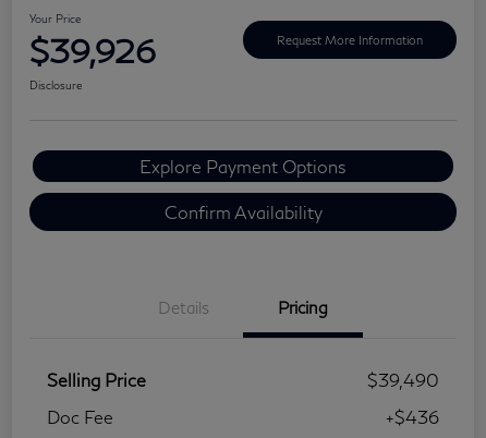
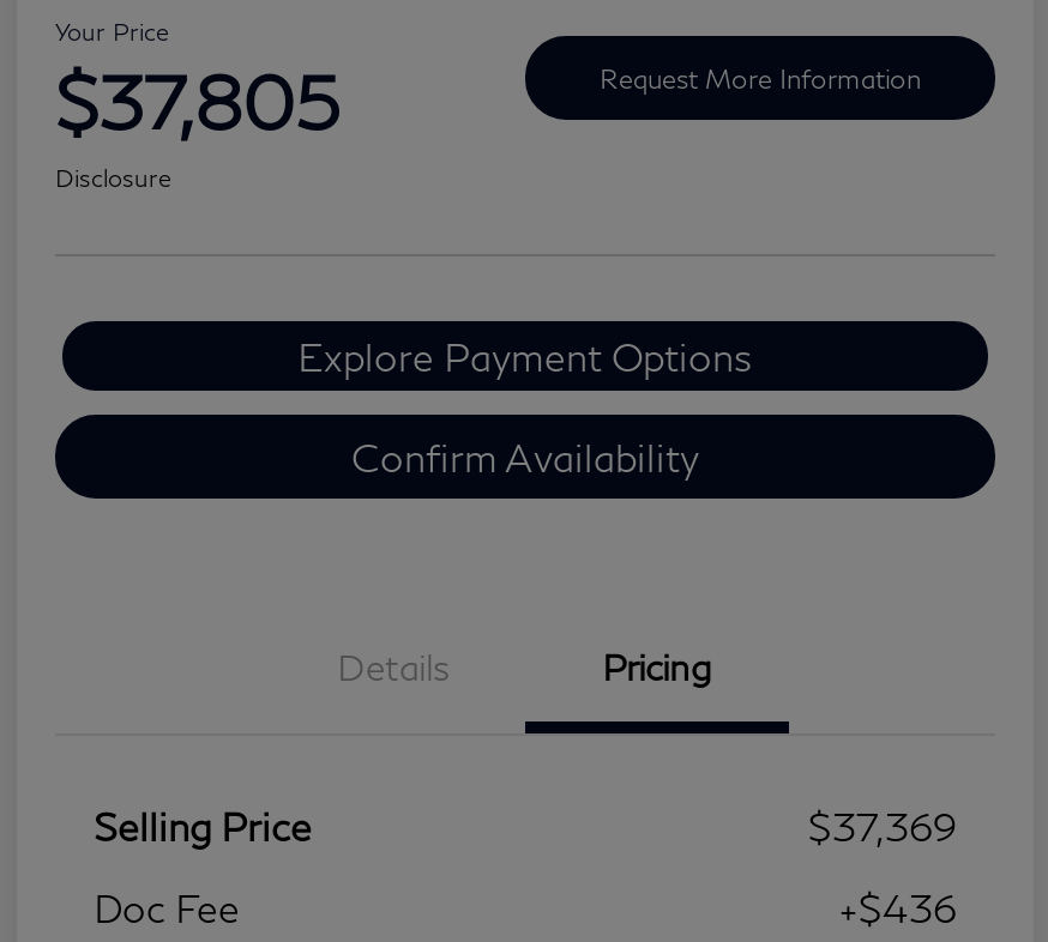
- $39,926
+ $37,805

- $39,490
+ $37,369
